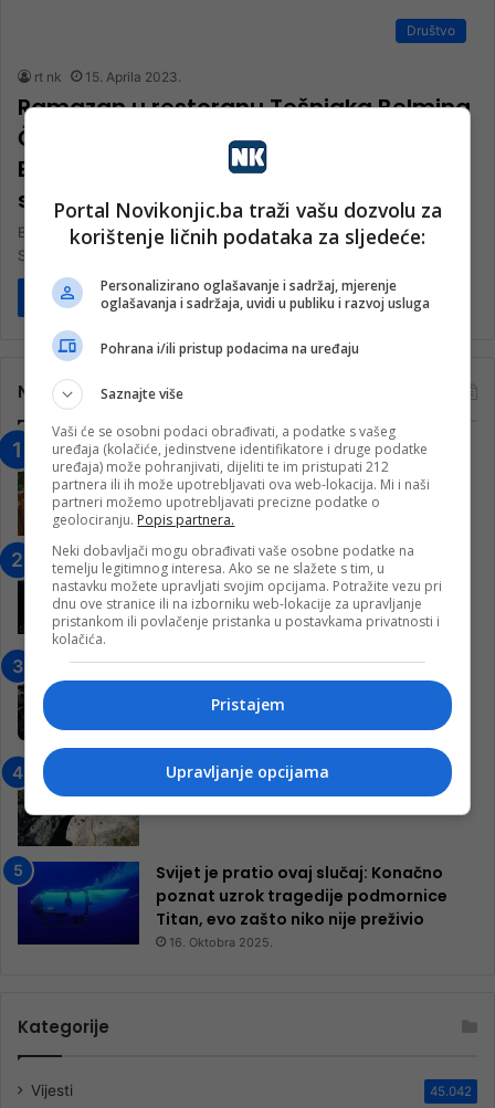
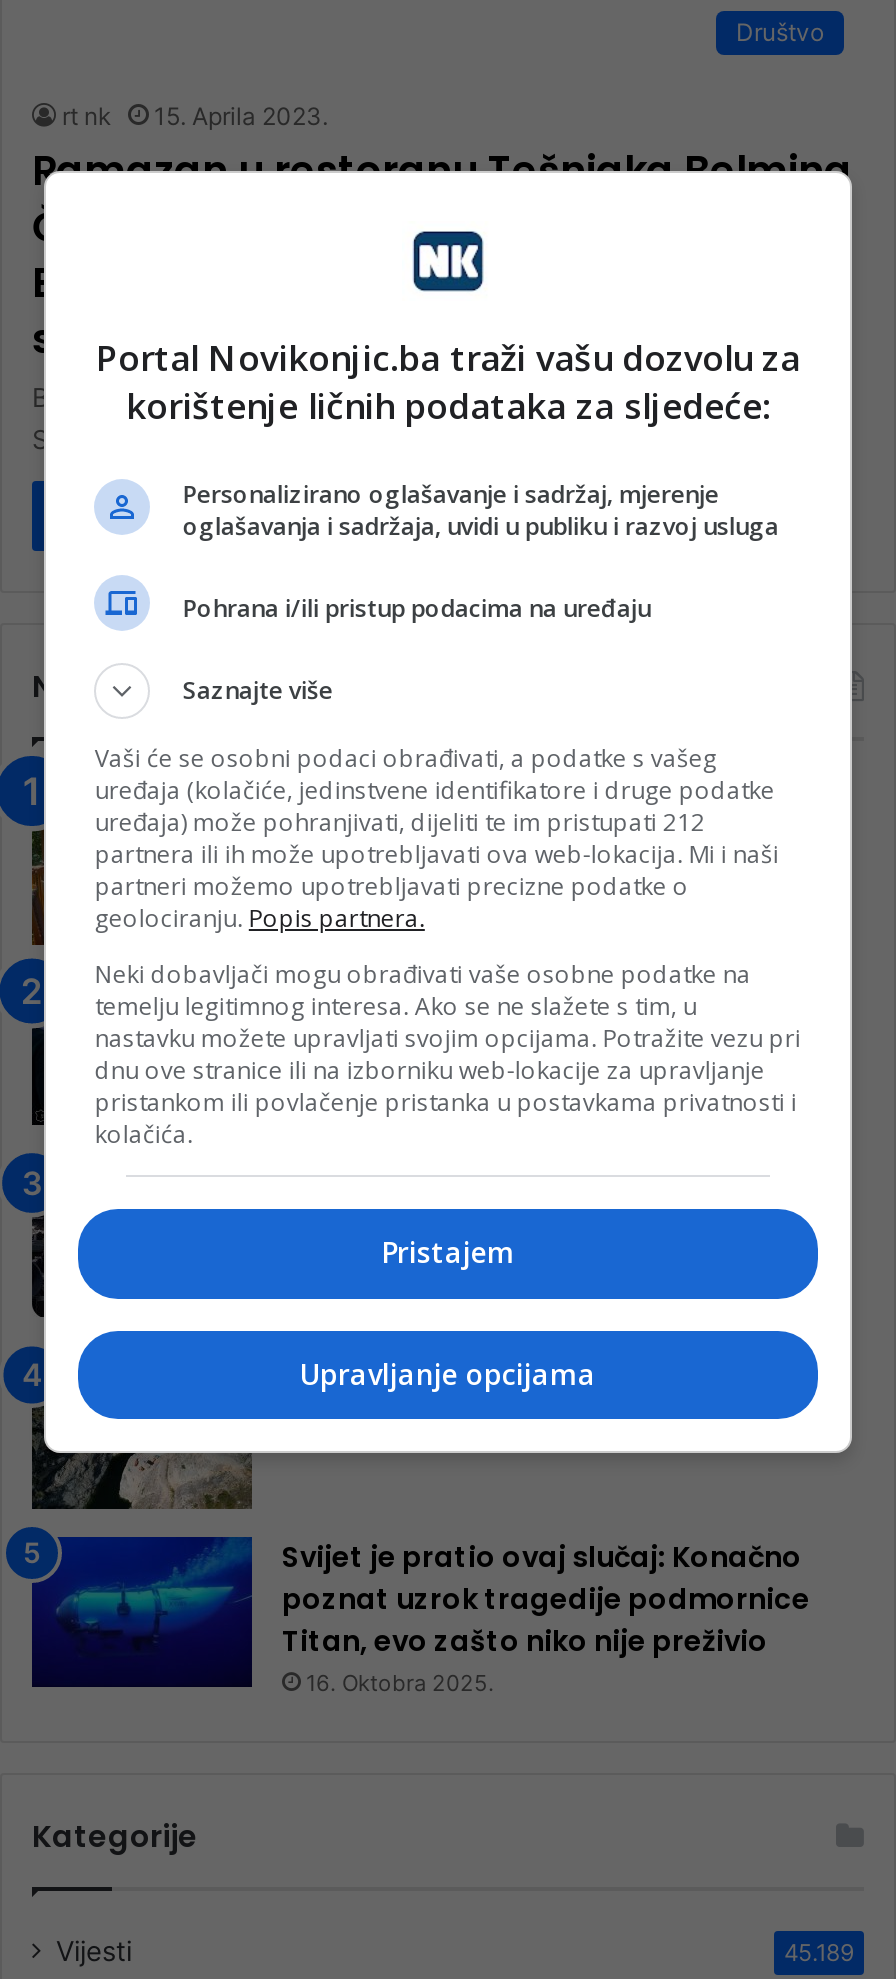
- 45.042
+ 45.189
